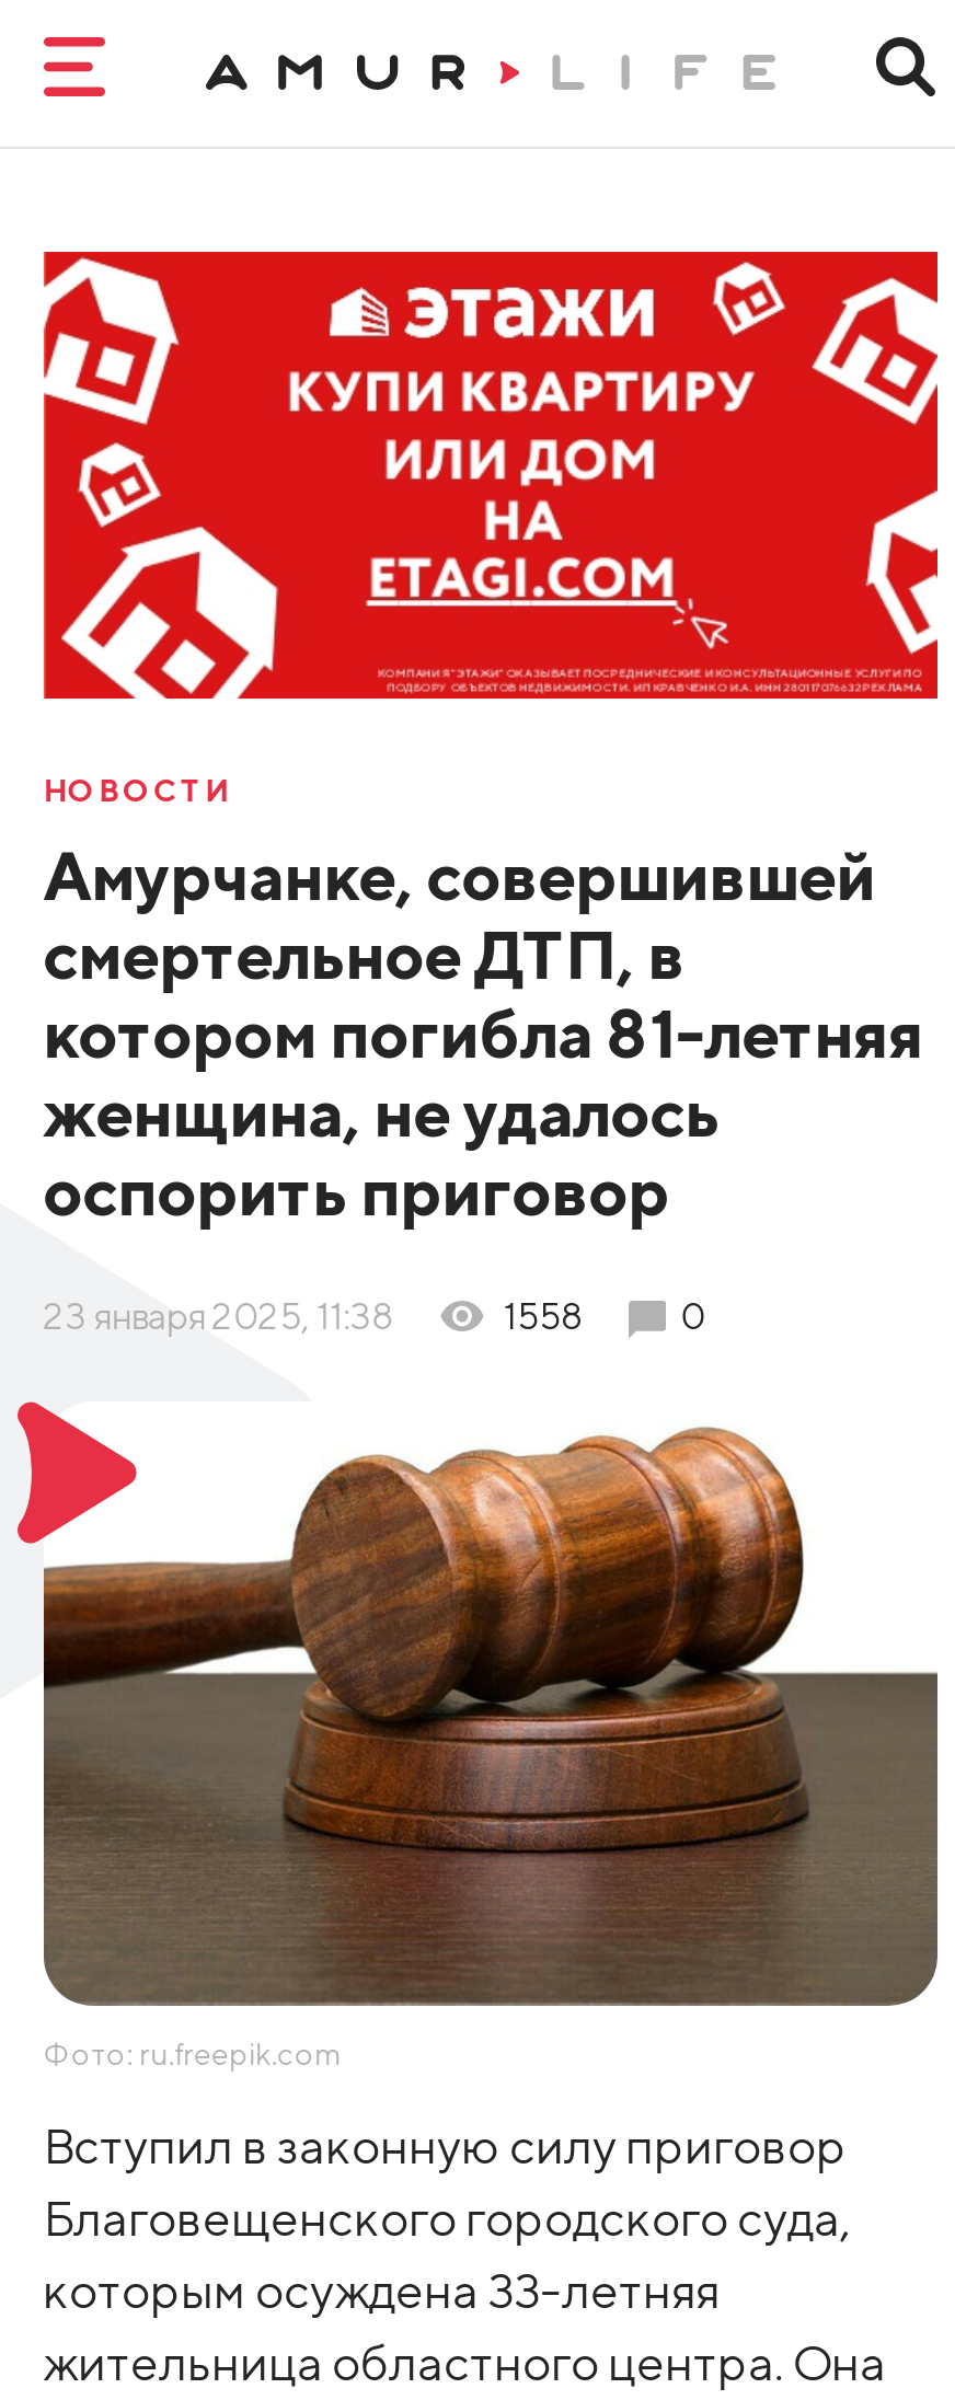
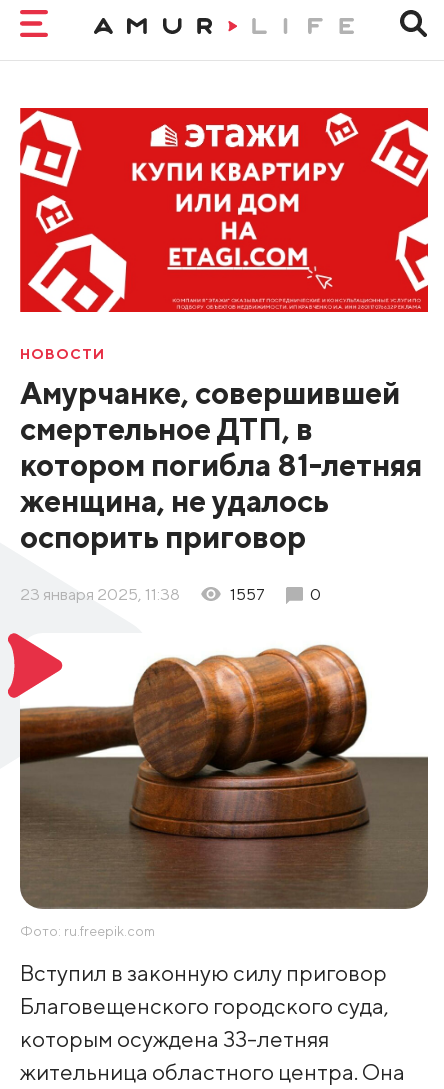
- 1558
+ 1557
